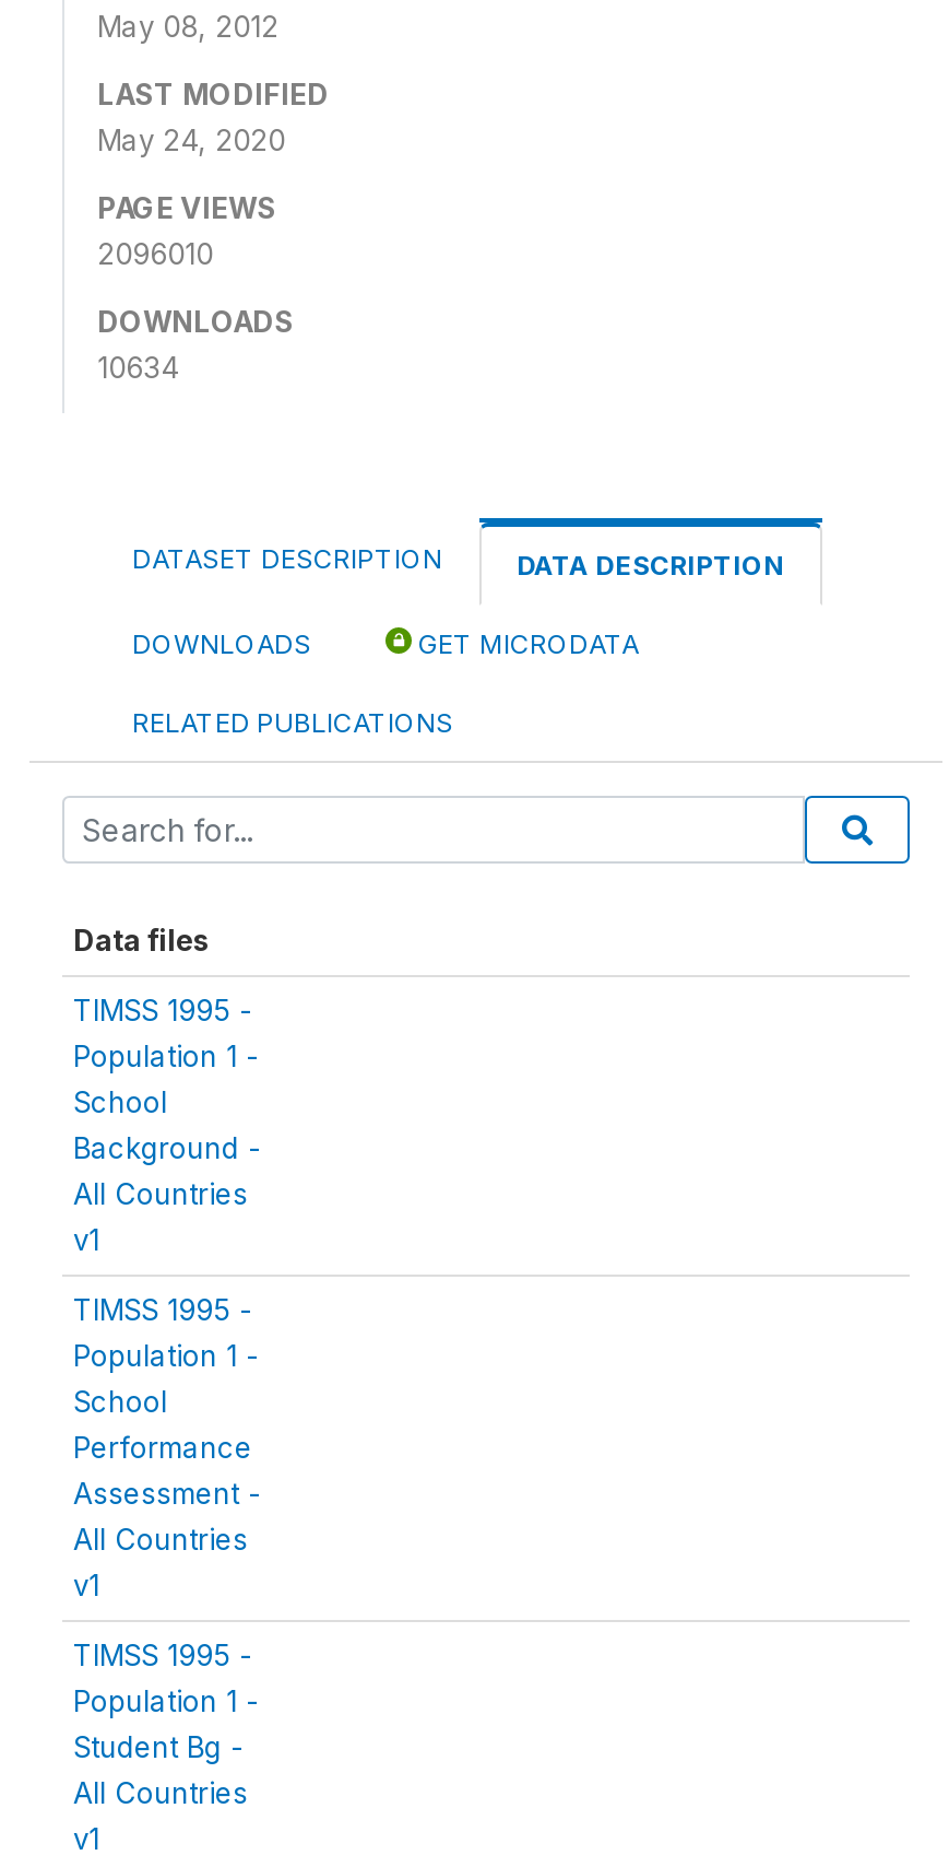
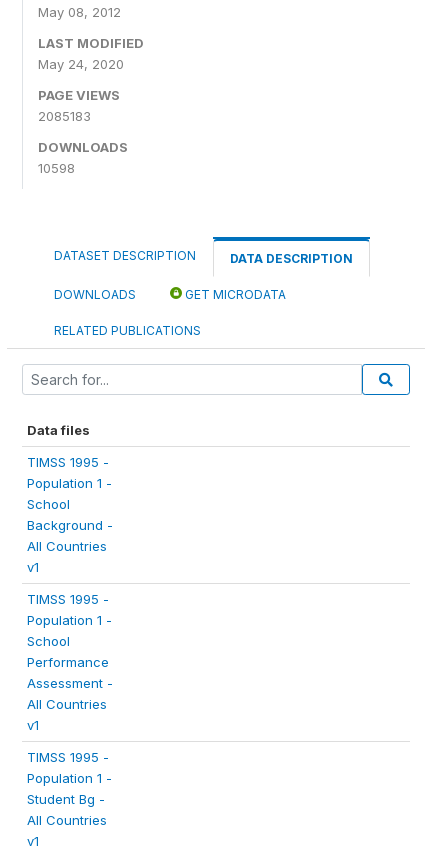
- 2096010
+ 2085183

- 10634
+ 10598
